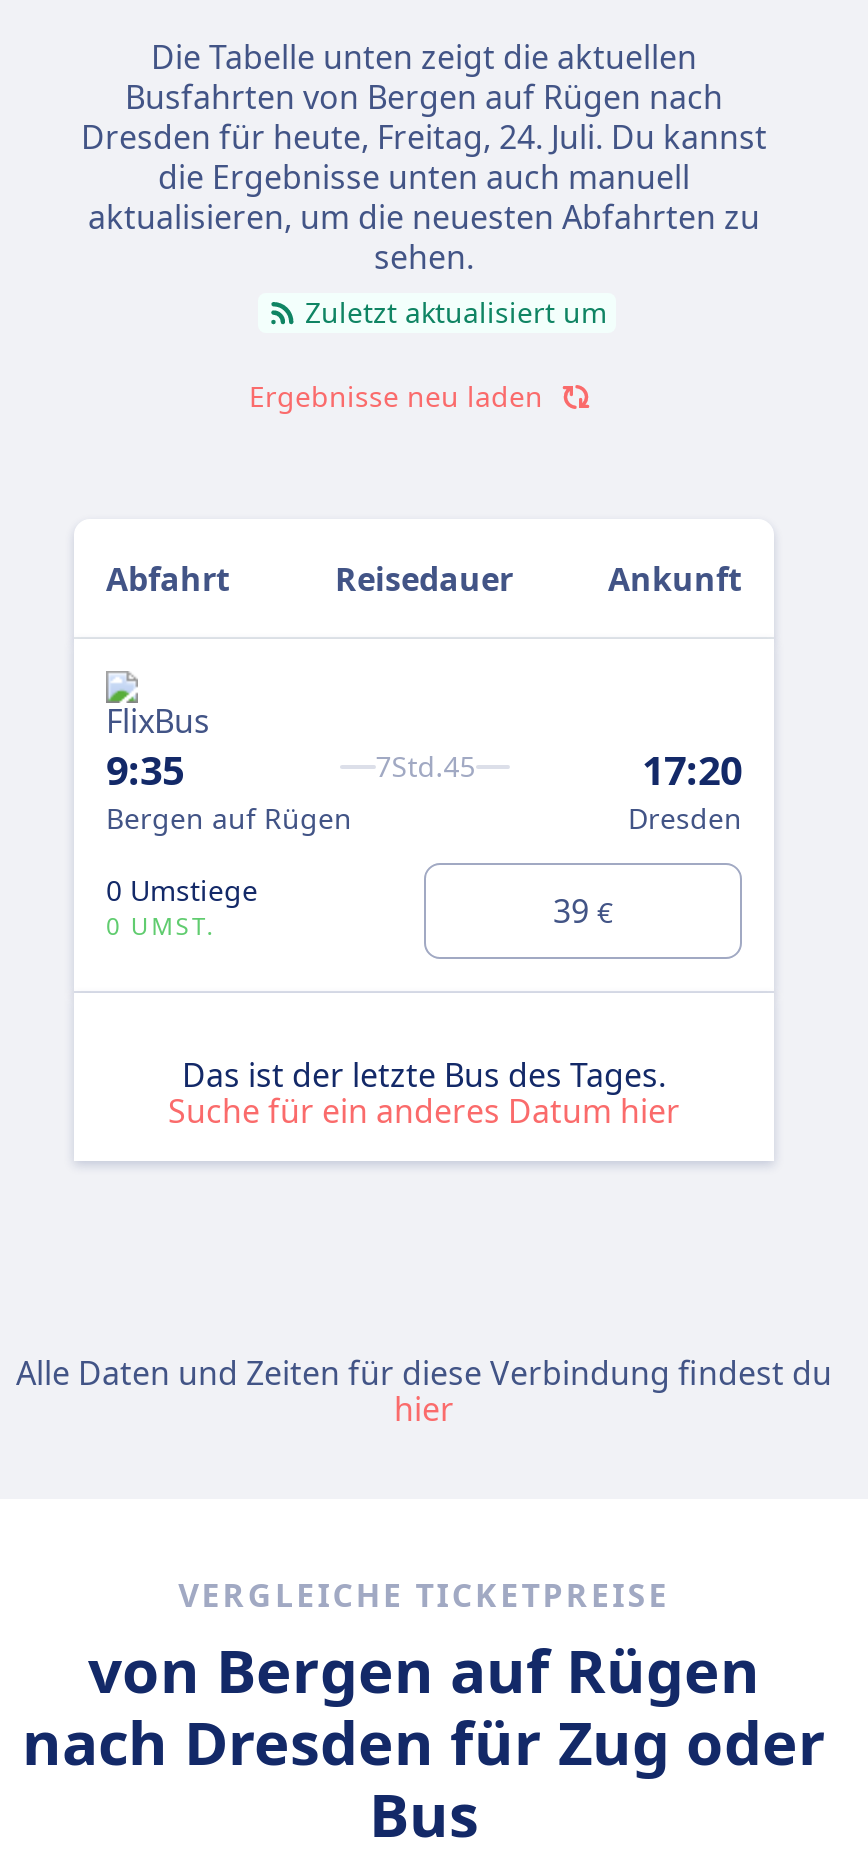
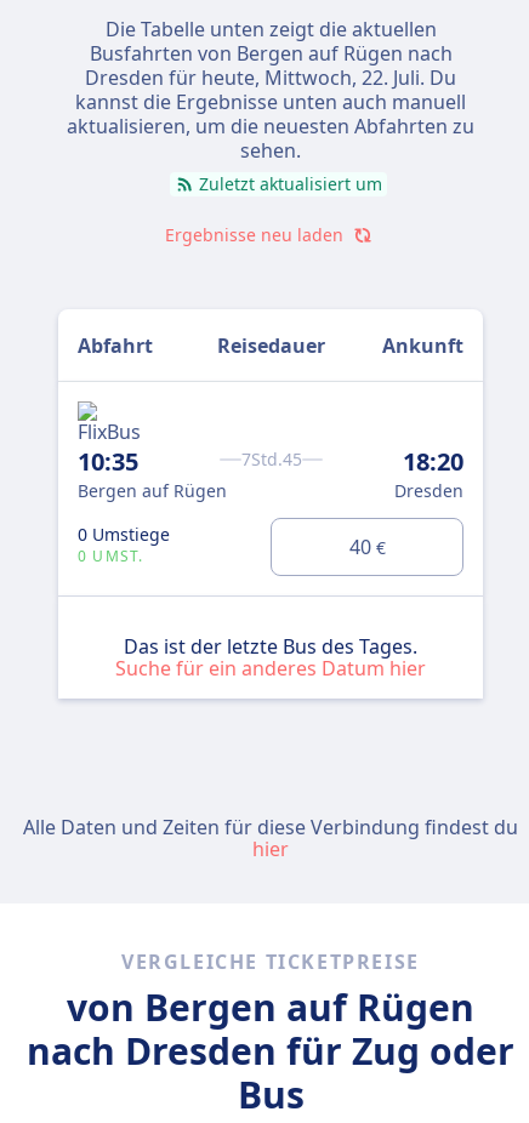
- Dresden für heute, Freitag, 24. Juli. Du kannst
- die Ergebnisse unten auch manuell
+ Dresden für heute, Mittwoch, 22. Juli. Du
+ kannst die Ergebnisse unten auch manuell

- 9:35
+ 10:35

- 17:20
+ 18:20

- 39 €
+ 40 €
